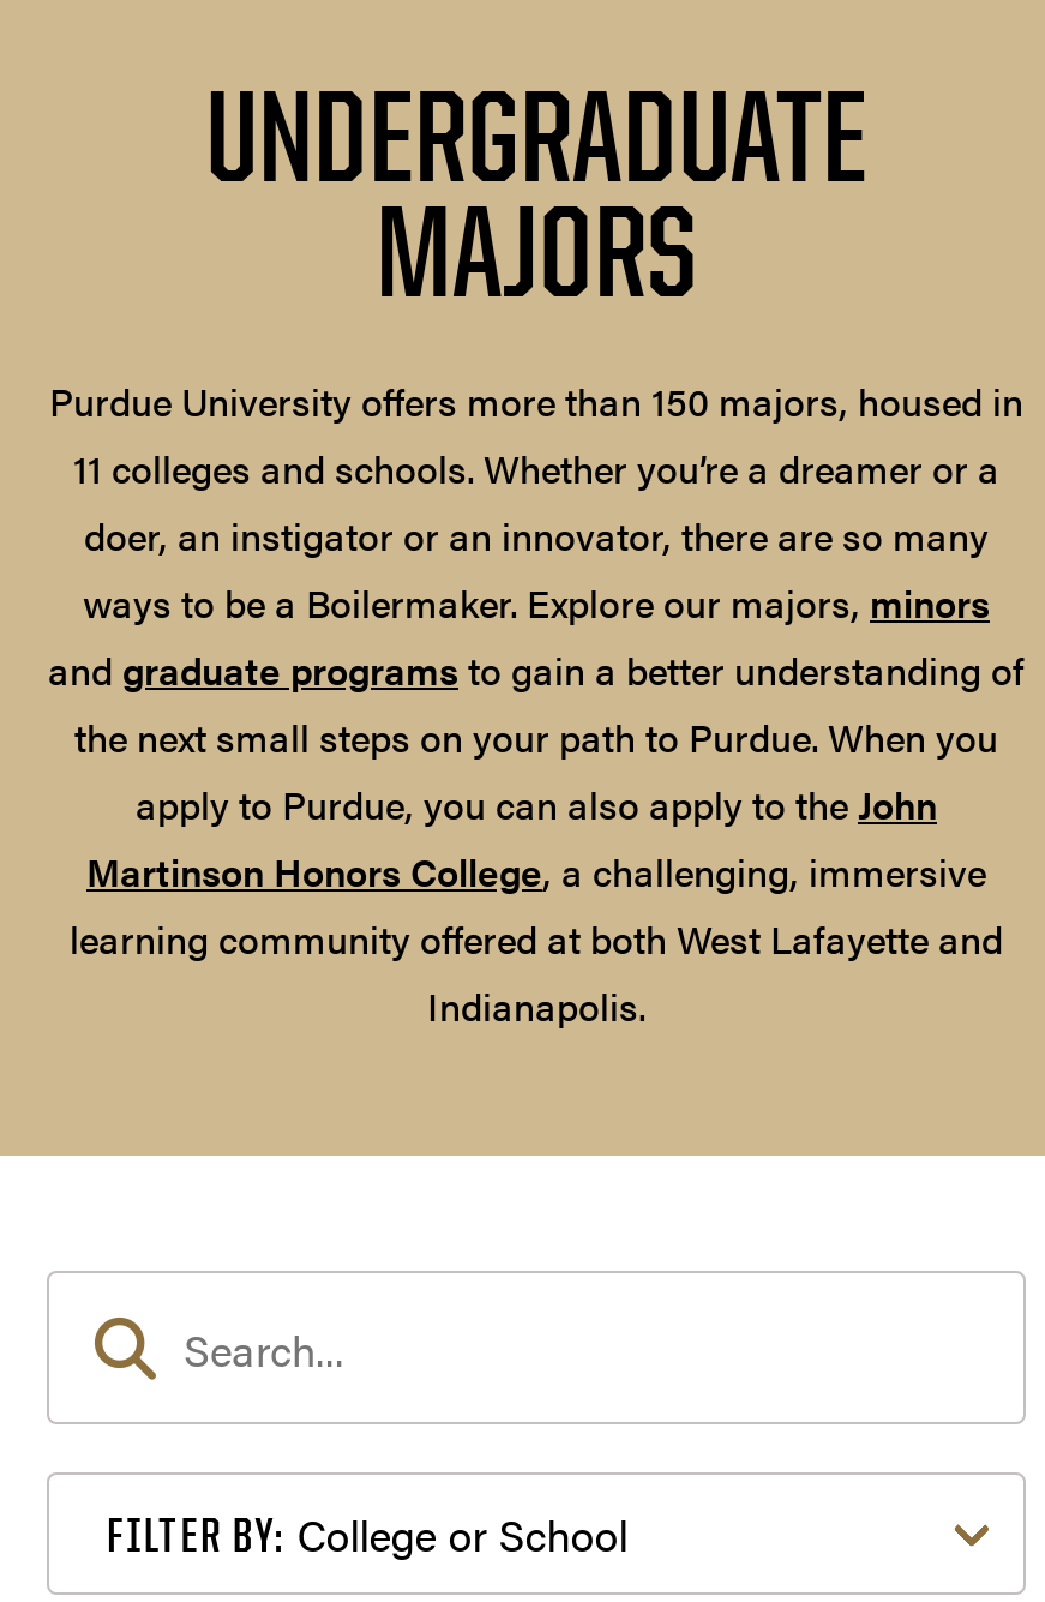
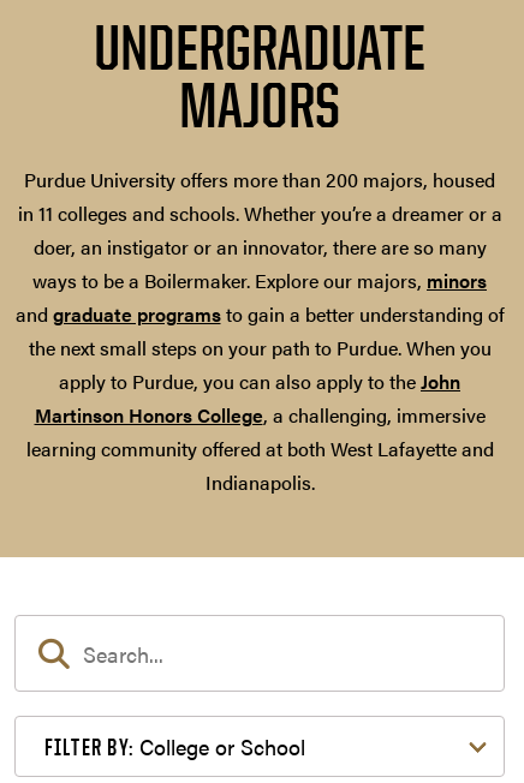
- Purdue University offers more than 150 majors, housed in
- 11 colleges and schools. Whether you’re a dreamer or a
+ Purdue University offers more than 200 majors, housed
+ in 11 colleges and schools. Whether you’re a dreamer or a
